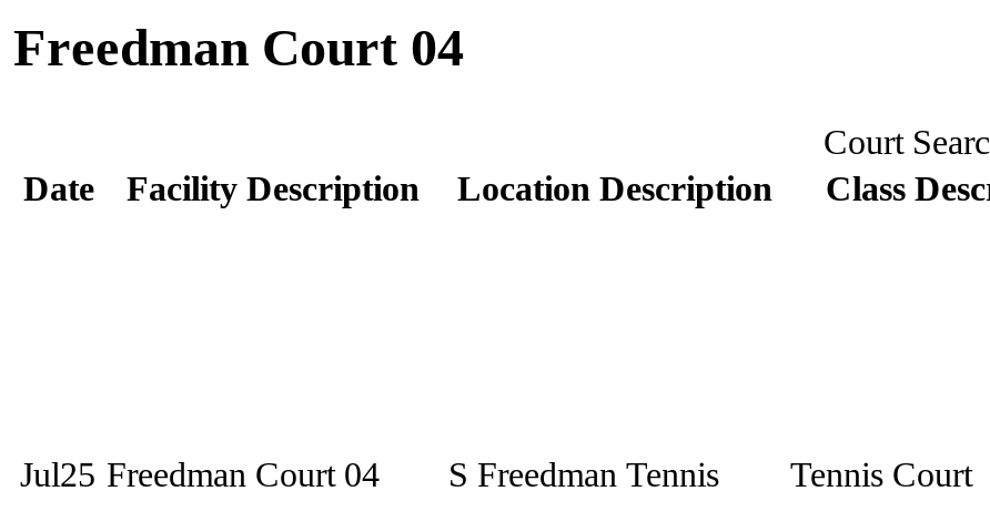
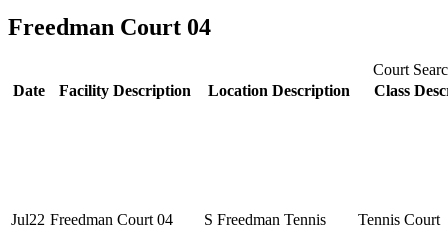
- Jul25 Freedman Court 04
+ Jul22 Freedman Court 04
